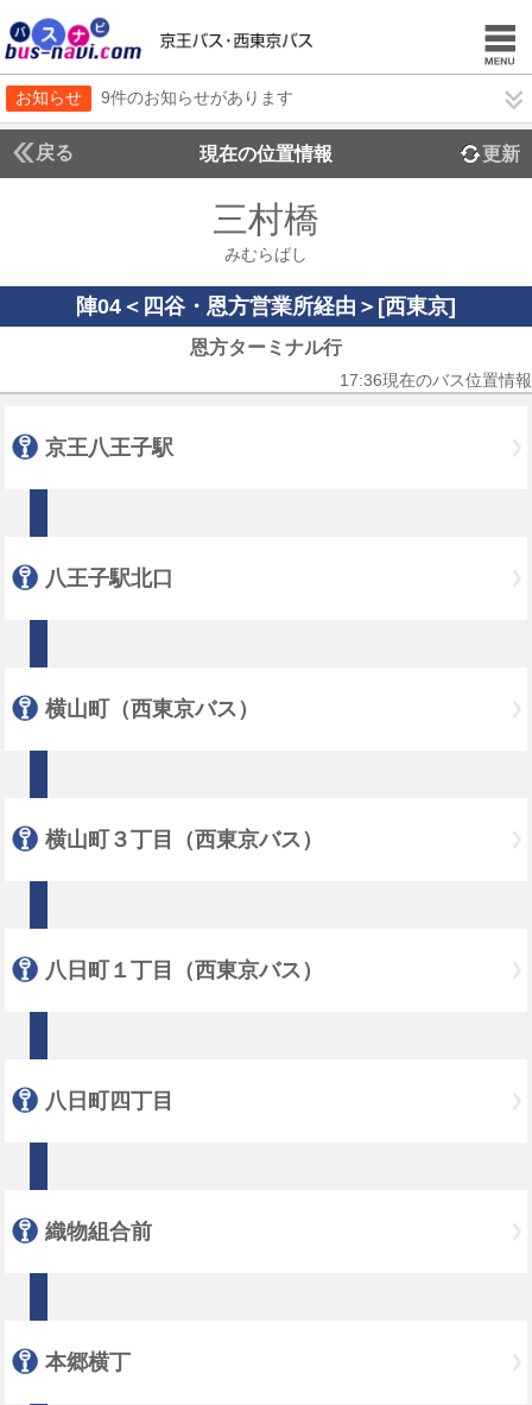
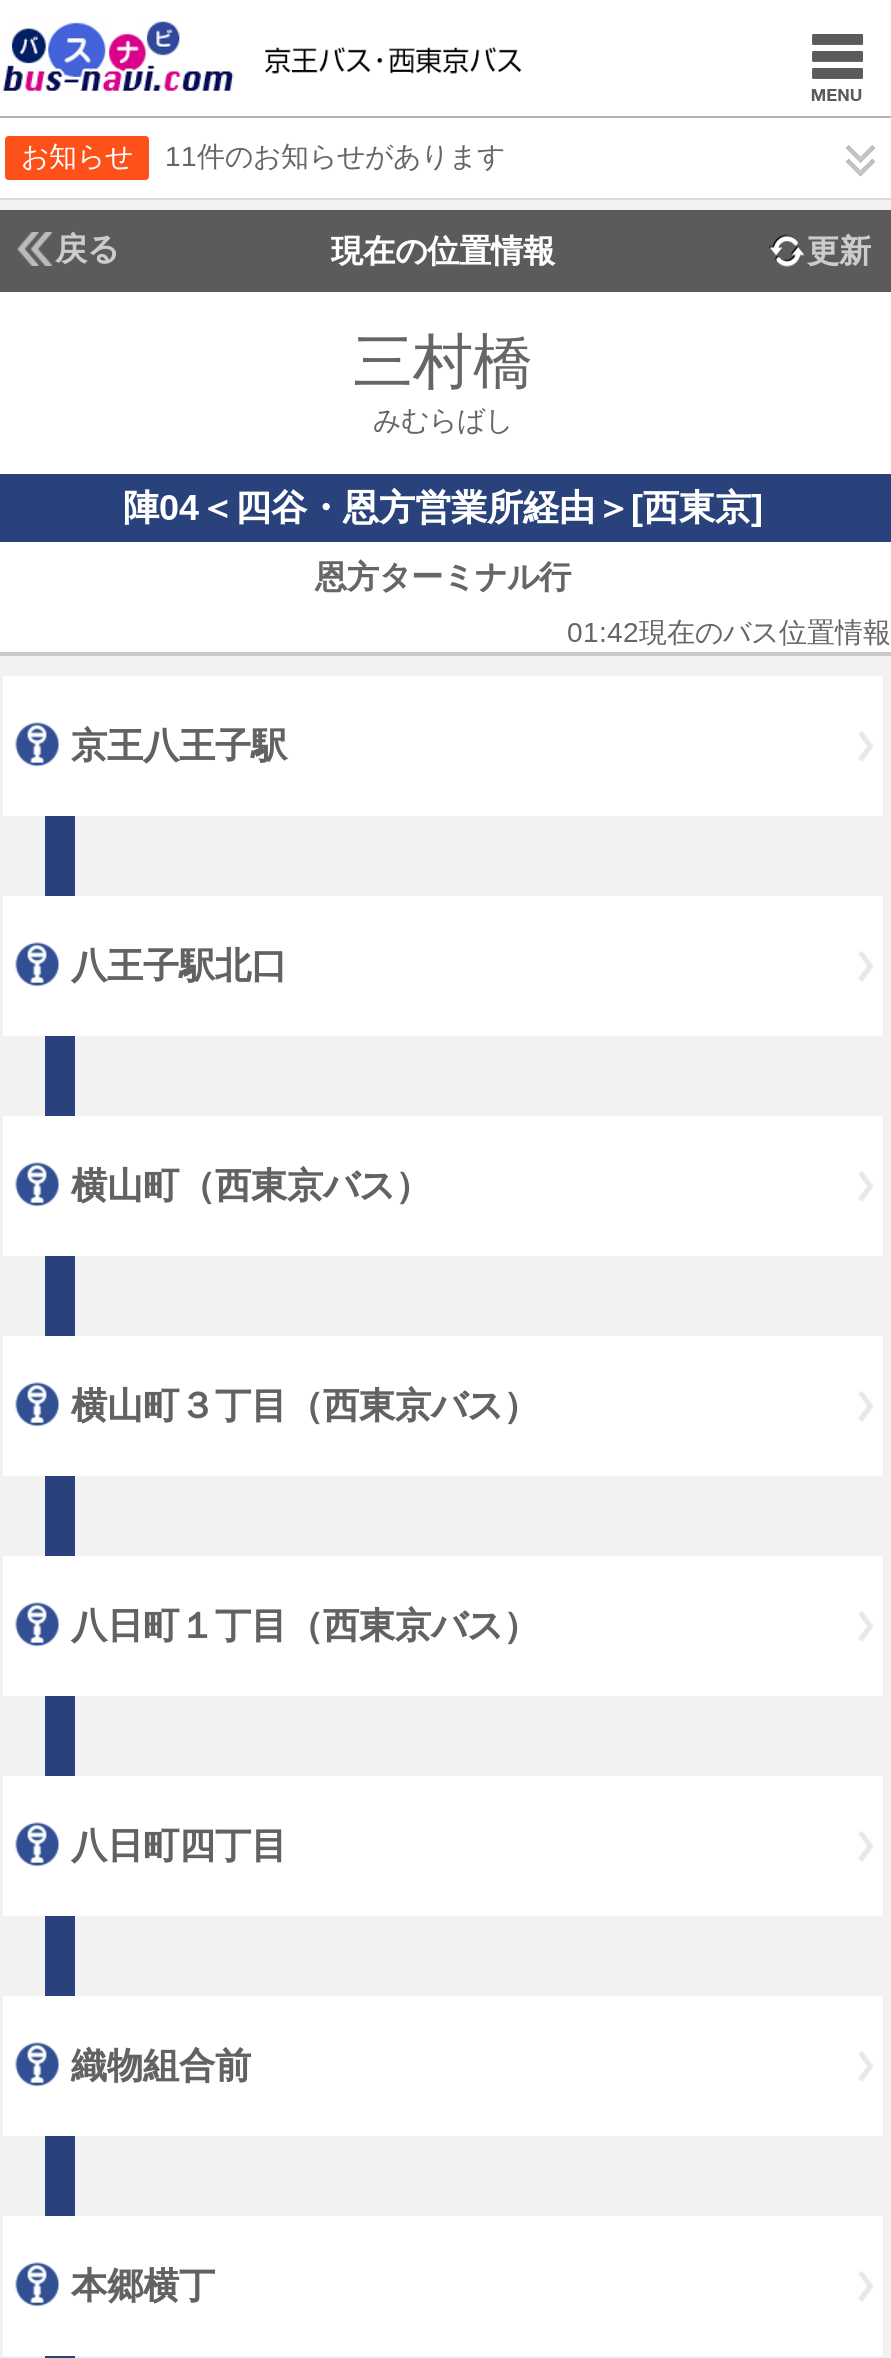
- 9件のお知らせがあります
+ 11件のお知らせがあります

- 17:36現在のバス位置情報
+ 01:42現在のバス位置情報
